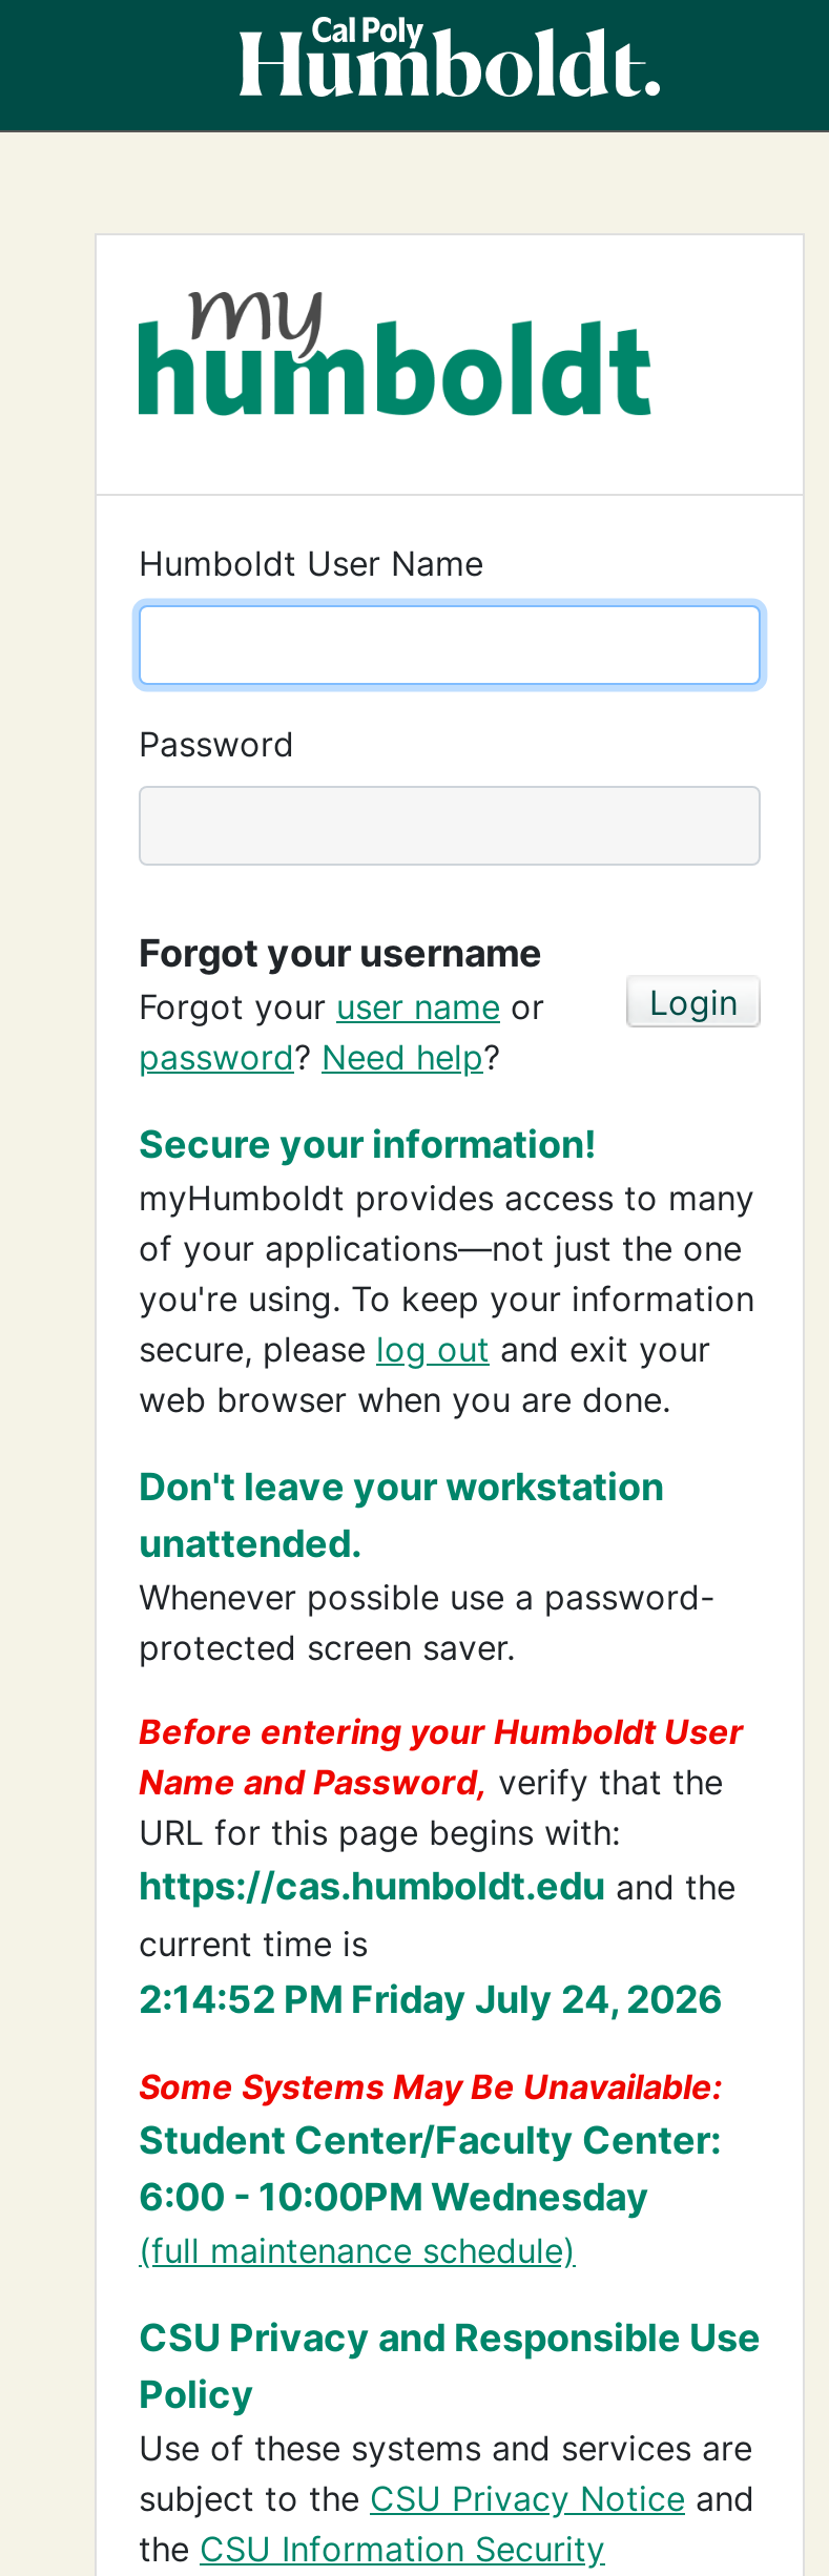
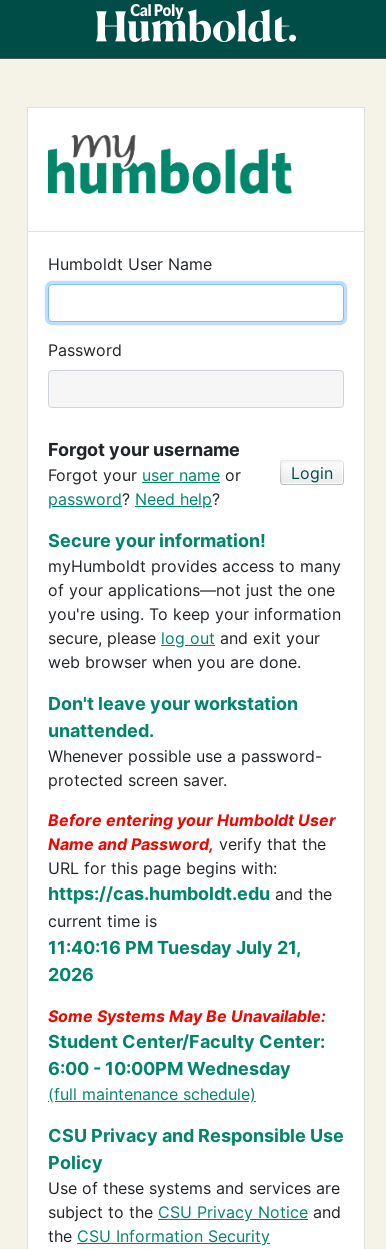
- 2:14:52 PM Friday July 24, 2026
+ 11:40:16 PM Tuesday July 21,
+ 2026
